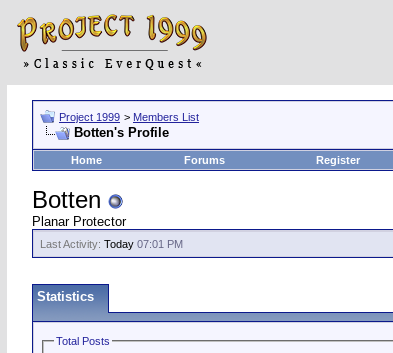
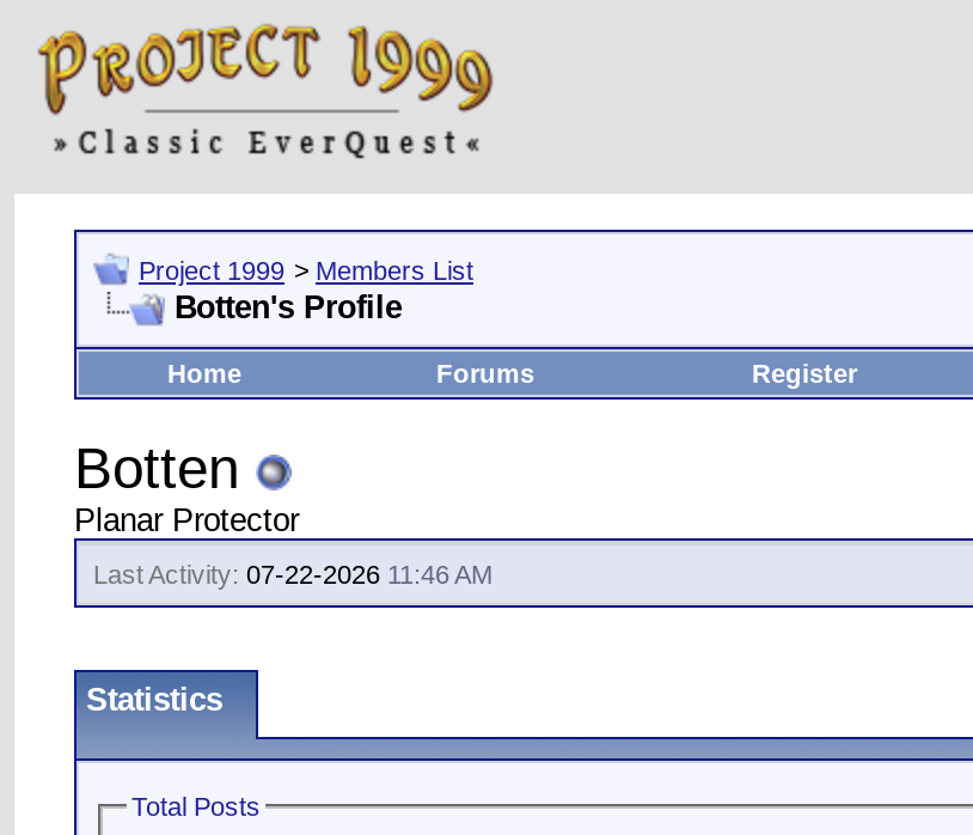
- Last Activity: Today 07:01 PM
+ Last Activity: 07-22-2026 11:46 AM
